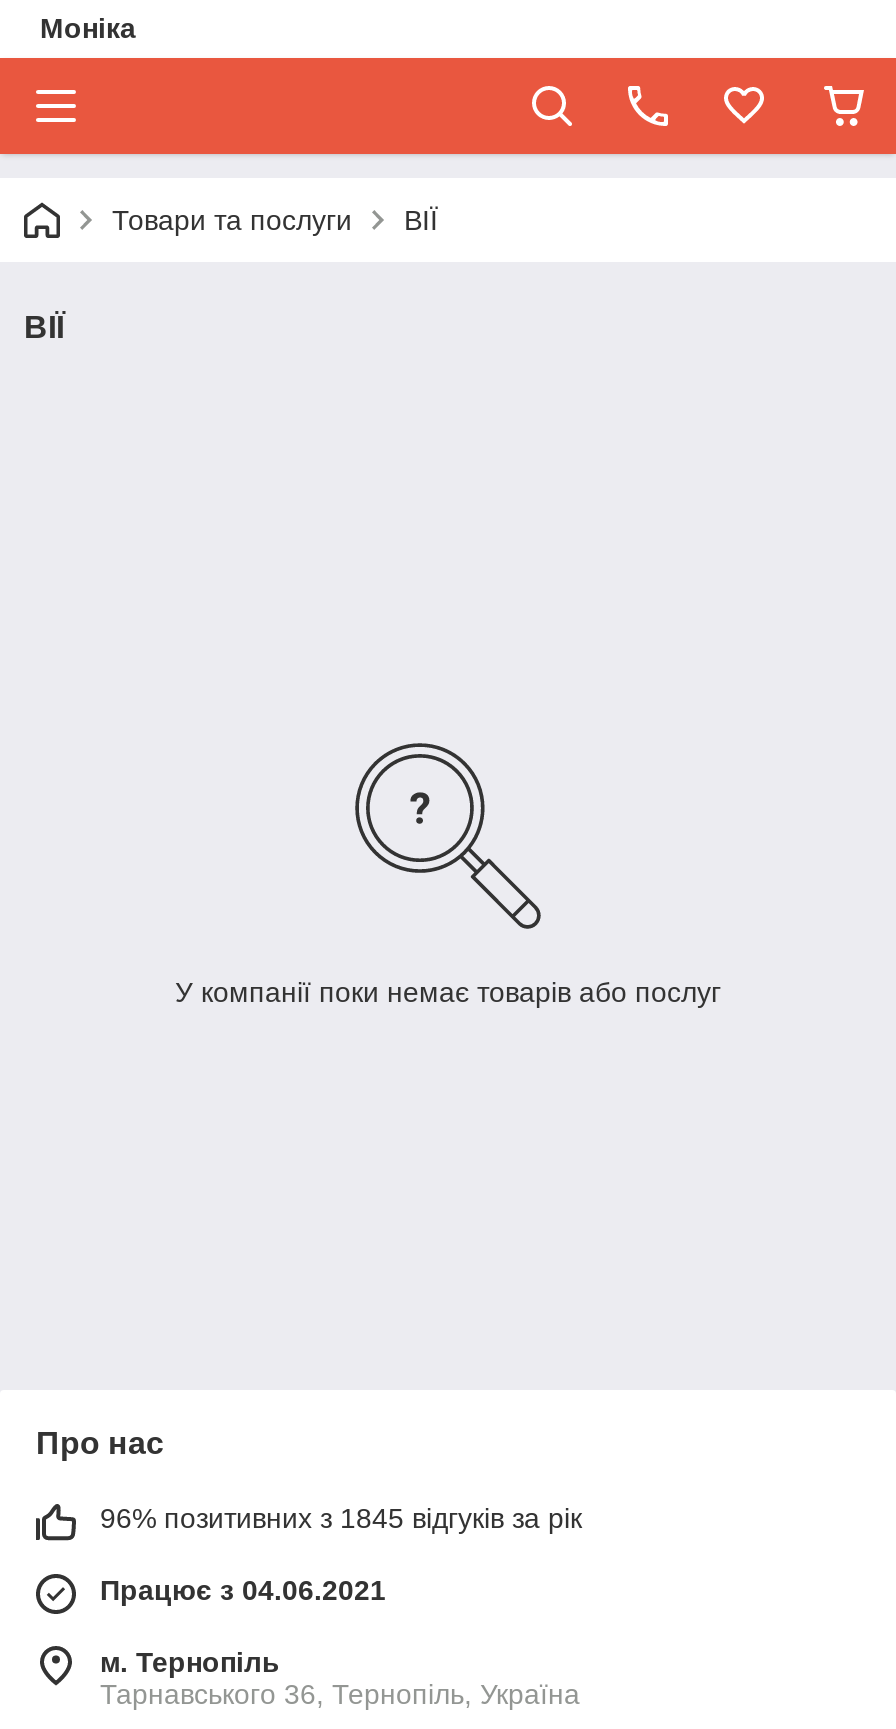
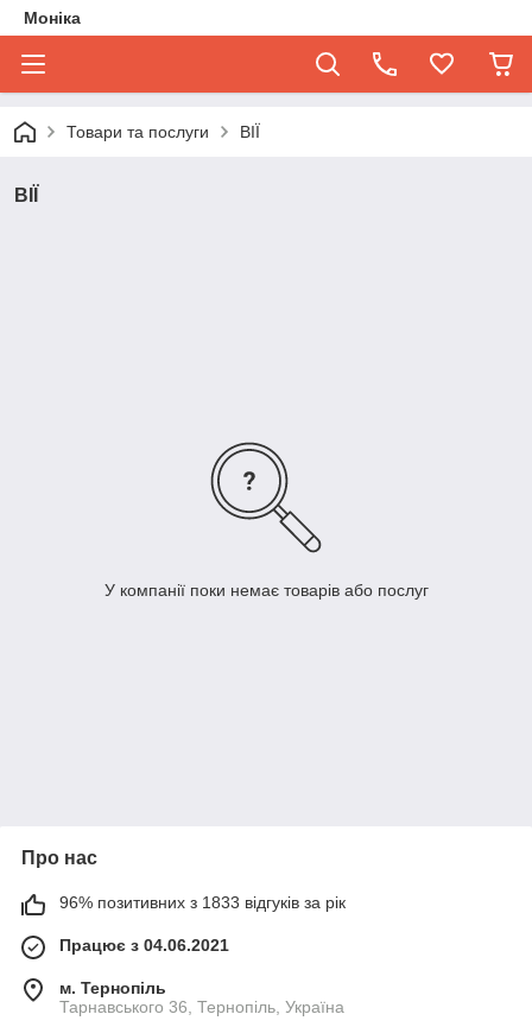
- 96% позитивних з 1845 відгуків за рік
+ 96% позитивних з 1833 відгуків за рік
